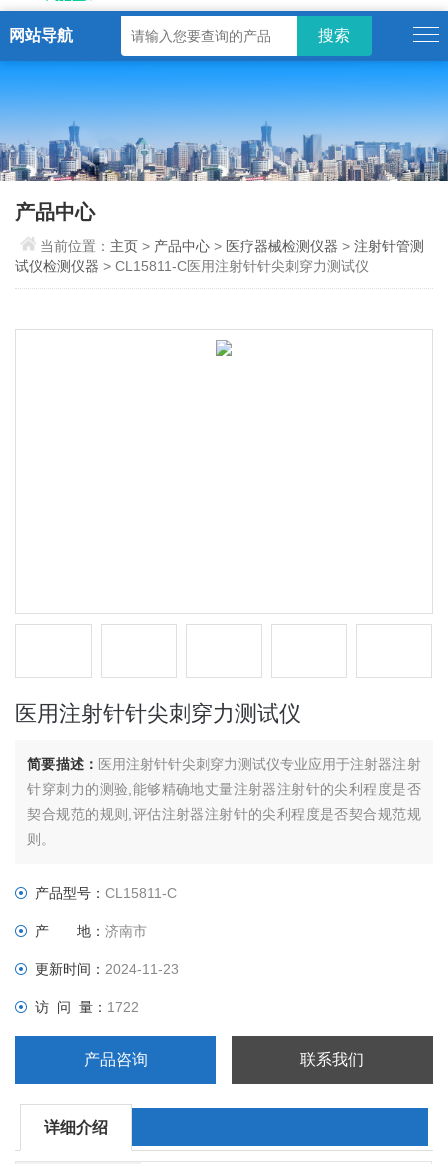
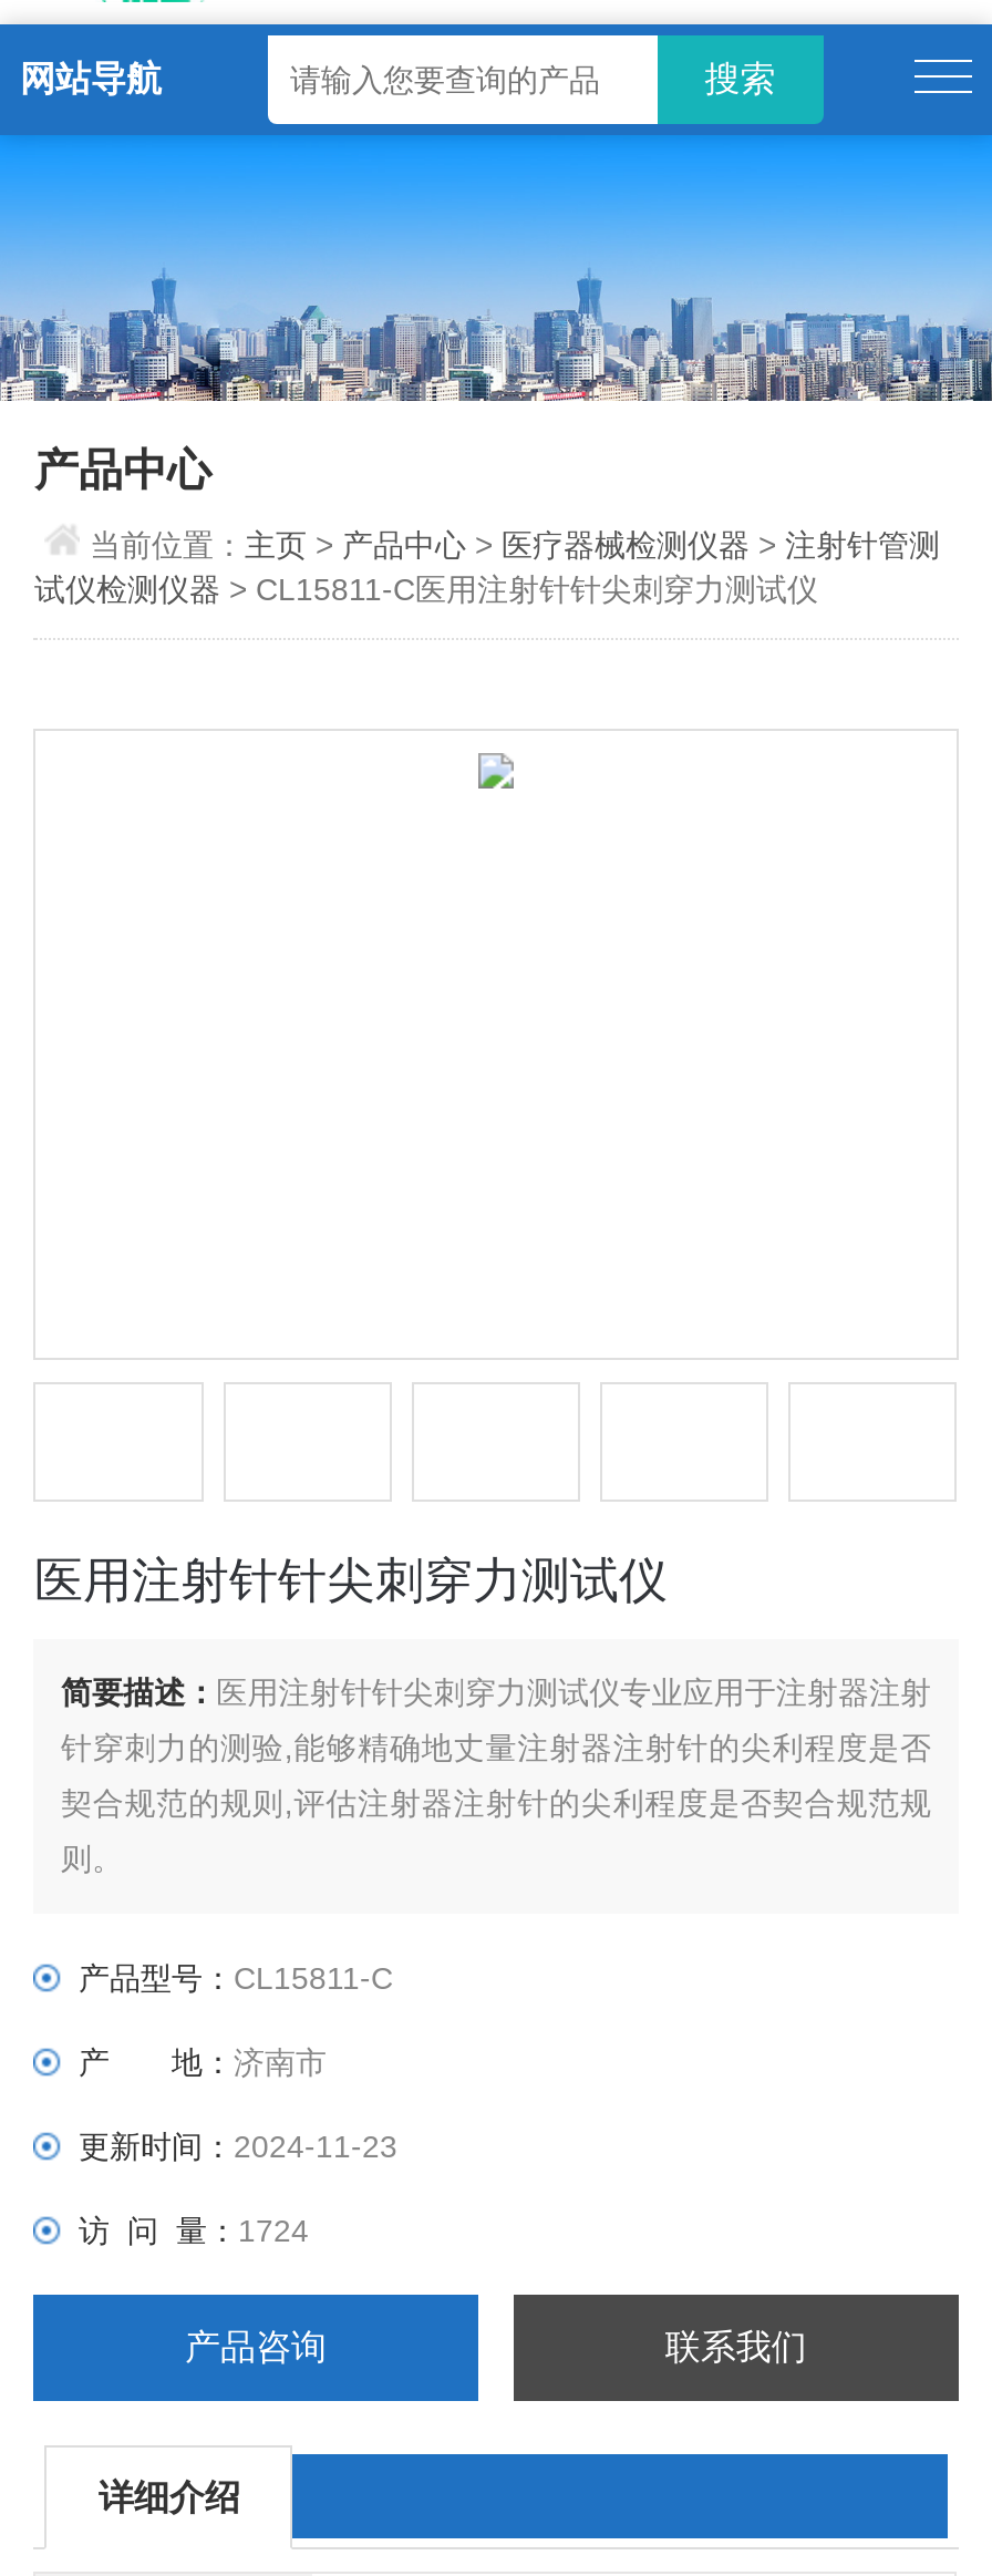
- 访 问 量：1722
+ 访 问 量：1724
